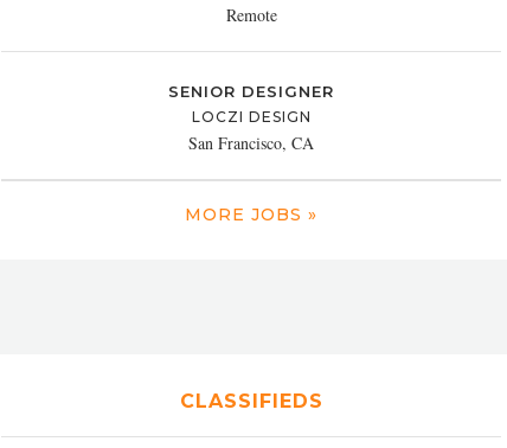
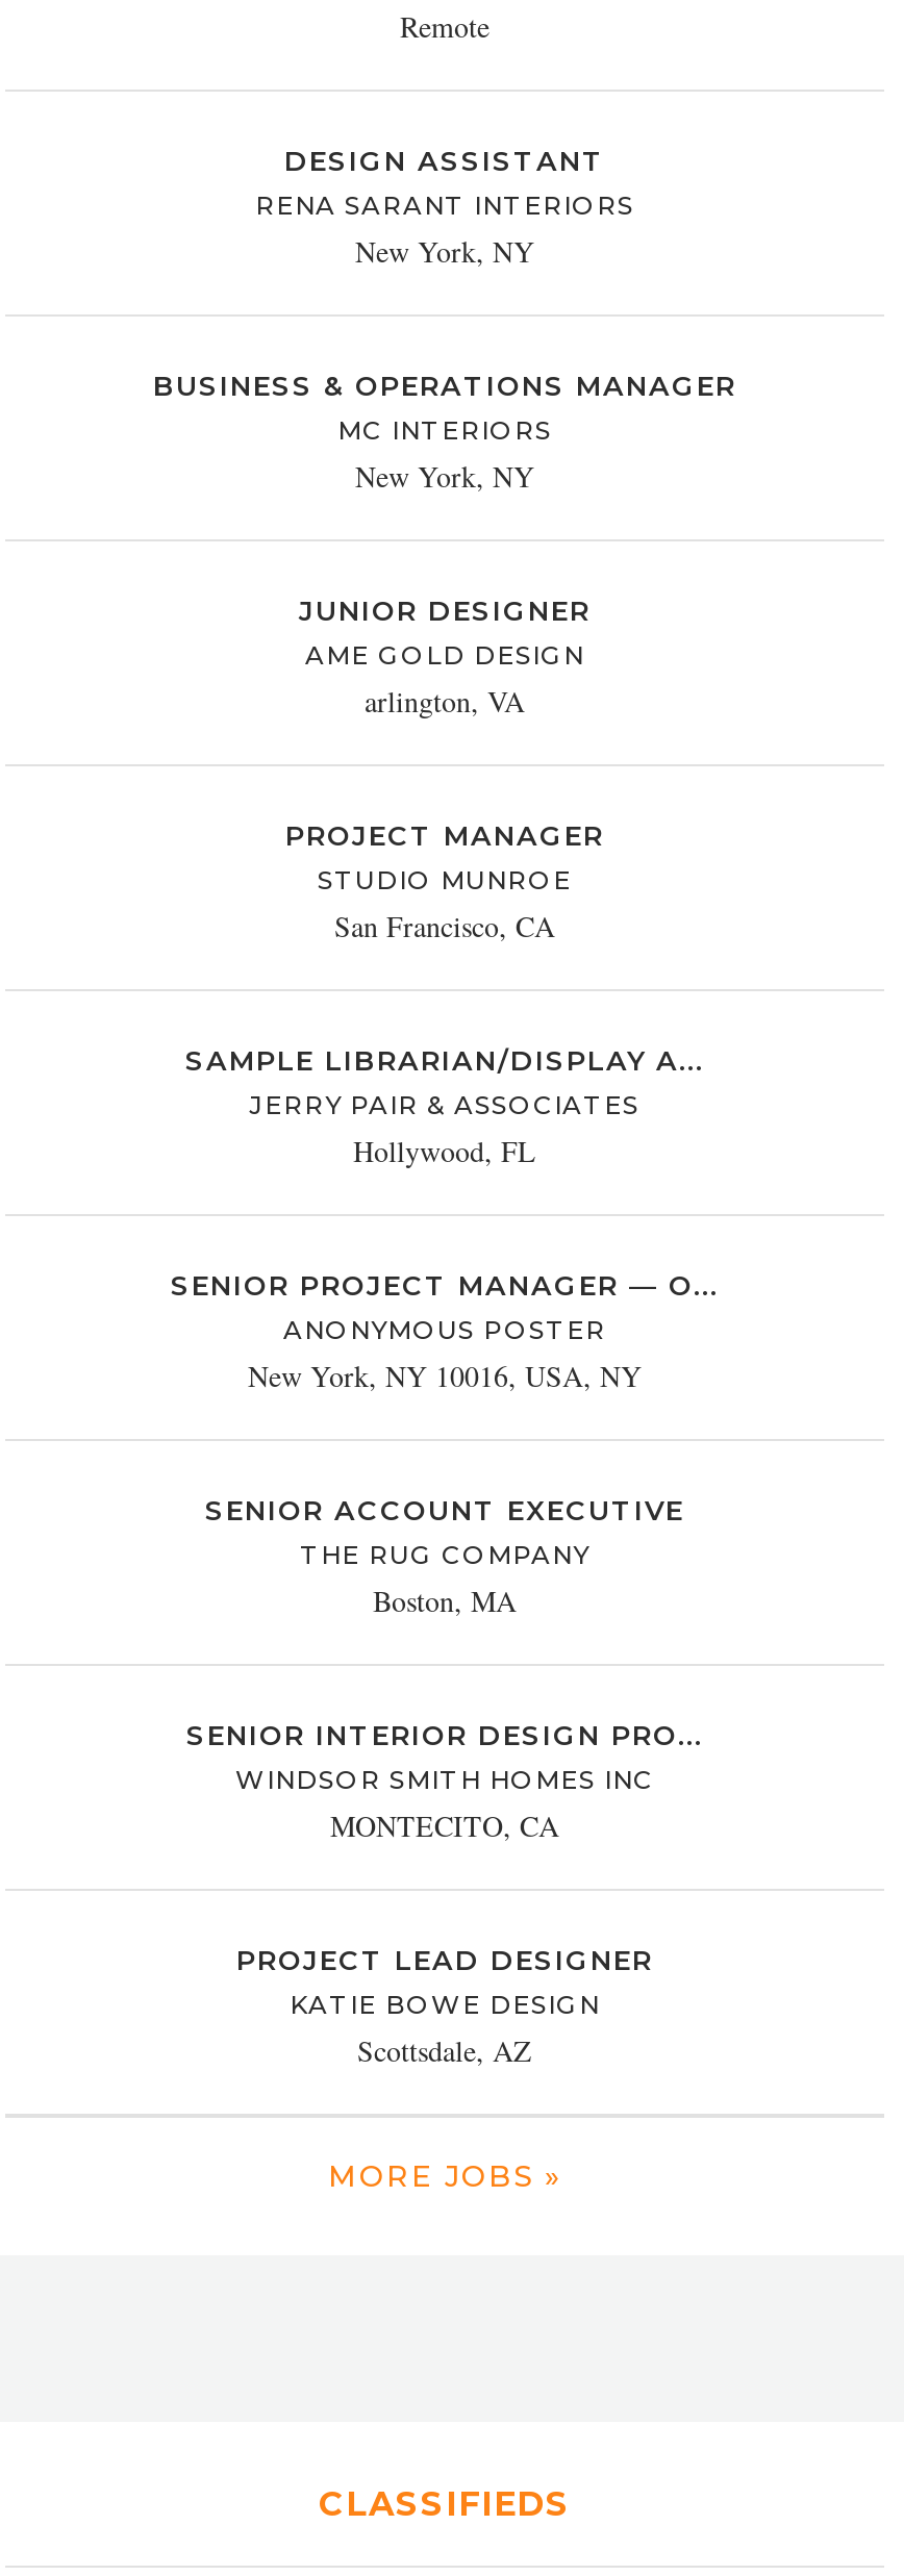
- SENIOR DESIGNER
- LOCZI DESIGN
+ DESIGN ASSISTANT
+ RENA SARANT INTERIORS
+ New York, NY
+ BUSINESS & OPERATIONS MANAGER
+ MC INTERIORS
+ New York, NY
+ JUNIOR DESIGNER
+ AME GOLD DESIGN
+ arlington, VA
+ PROJECT MANAGER
+ STUDIO MUNROE

+ SAMPLE LIBRARIAN/DISPLAY A...
+ JERRY PAIR & ASSOCIATES
+ Hollywood, FL
+ SENIOR PROJECT MANAGER — O...
+ ANONYMOUS POSTER
+ New York, NY 10016, USA, NY
+ SENIOR ACCOUNT EXECUTIVE
+ THE RUG COMPANY
+ Boston, MA
+ SENIOR INTERIOR DESIGN PRO...
+ WINDSOR SMITH HOMES INC
+ MONTECITO, CA
+ PROJECT LEAD DESIGNER
+ KATIE BOWE DESIGN
+ Scottsdale, AZ
